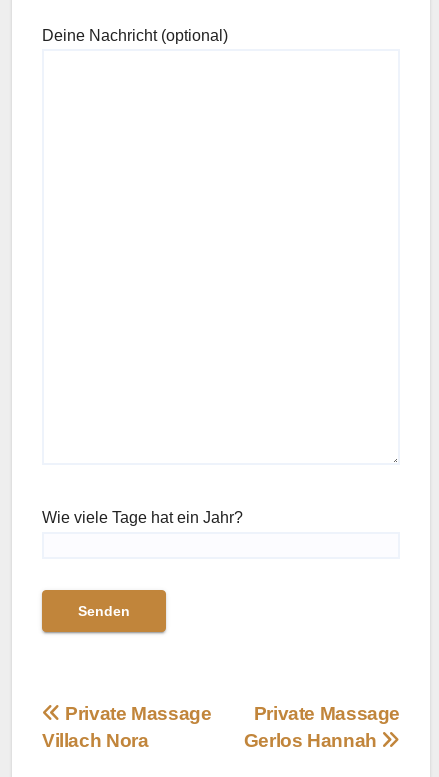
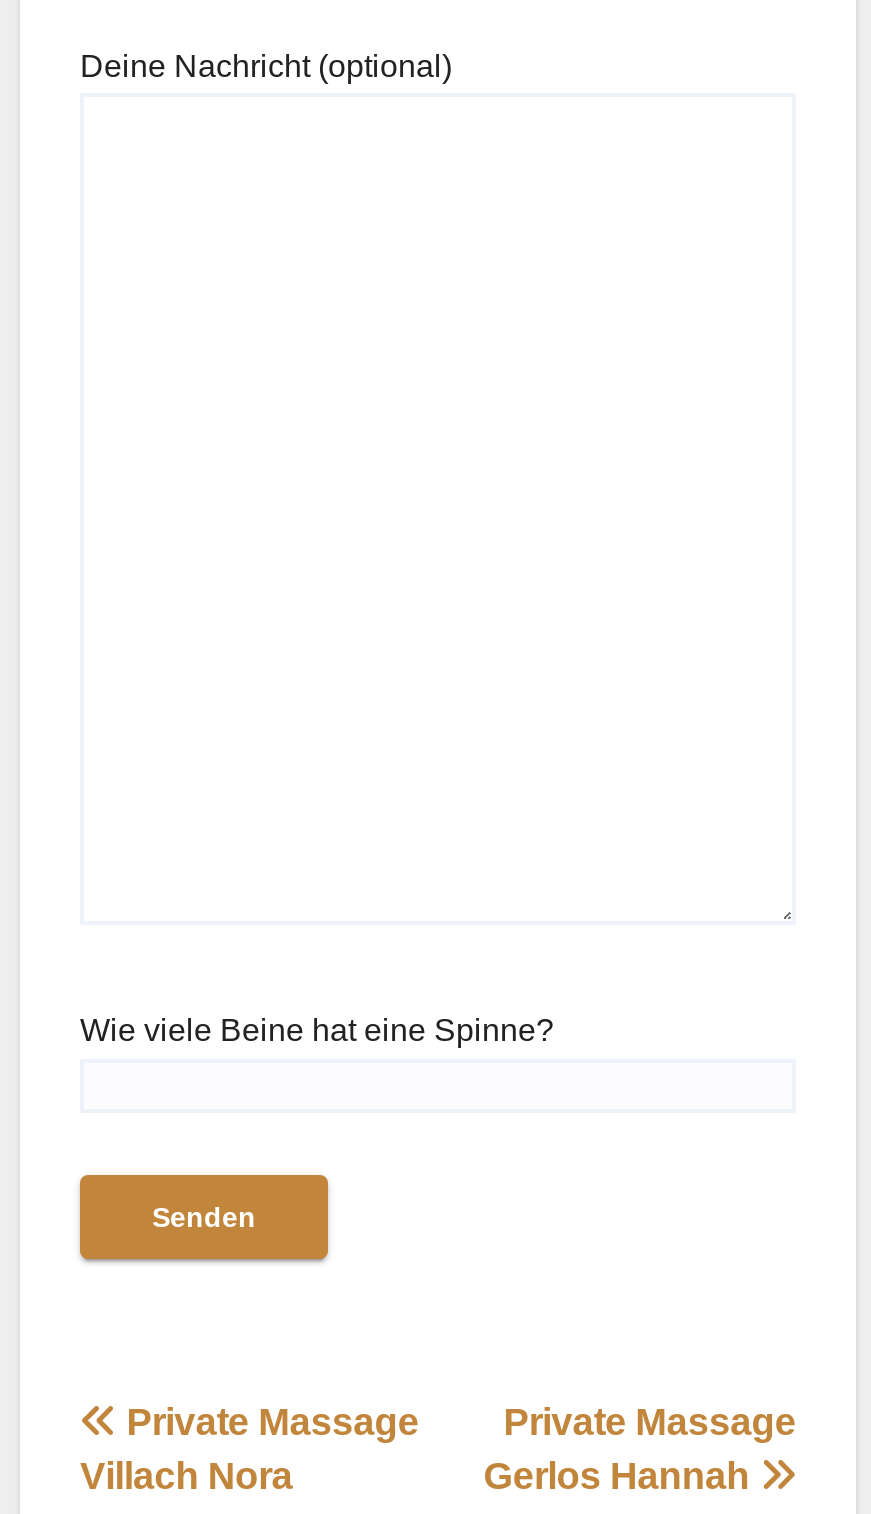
- Wie viele Tage hat ein Jahr?
+ Wie viele Beine hat eine Spinne?
